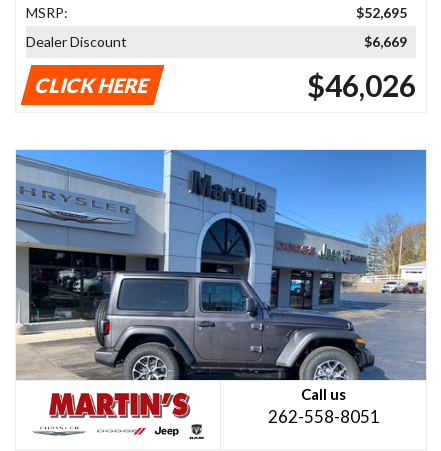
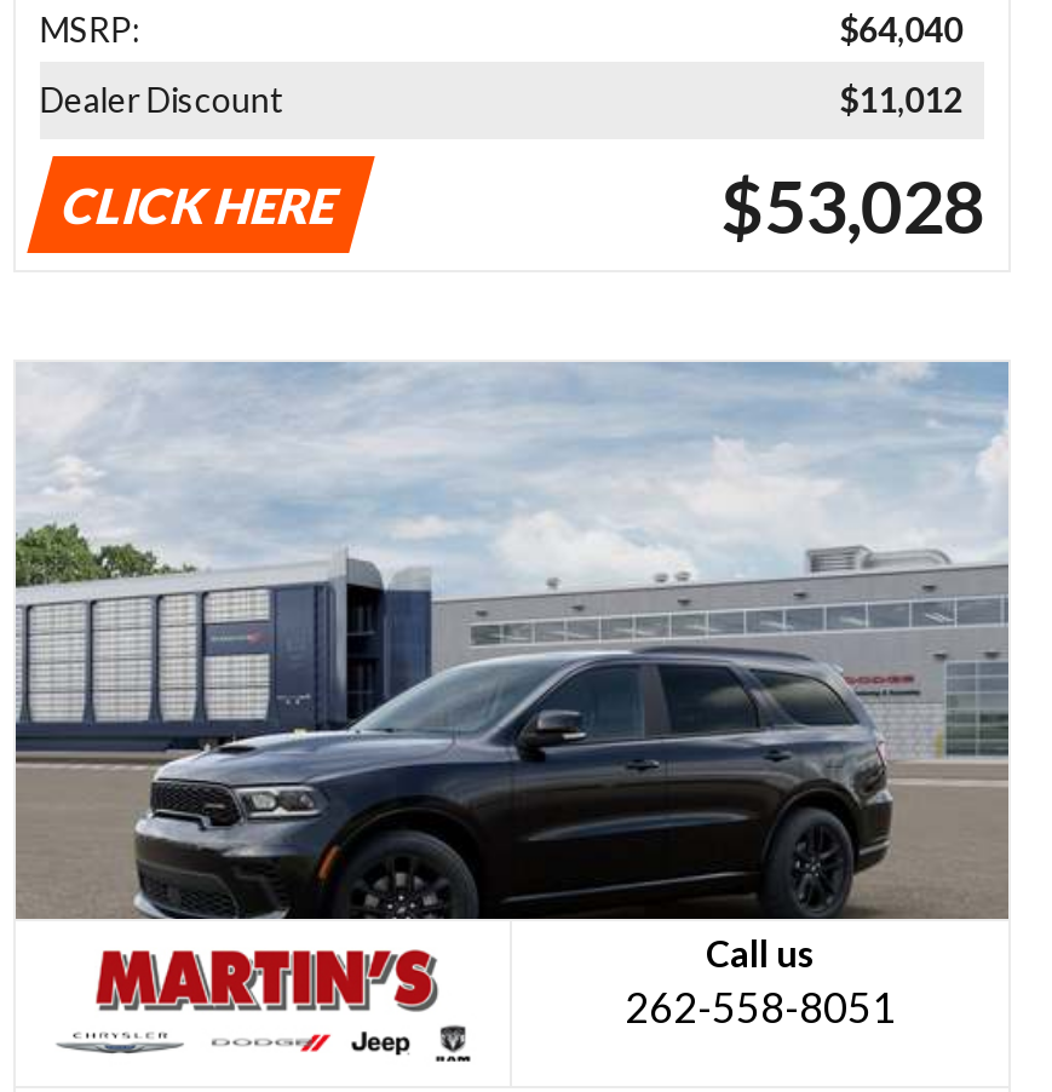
- $52,695
+ $64,040

- $6,669
+ $11,012

- $46,026
+ $53,028

- [image]
+ [image]
